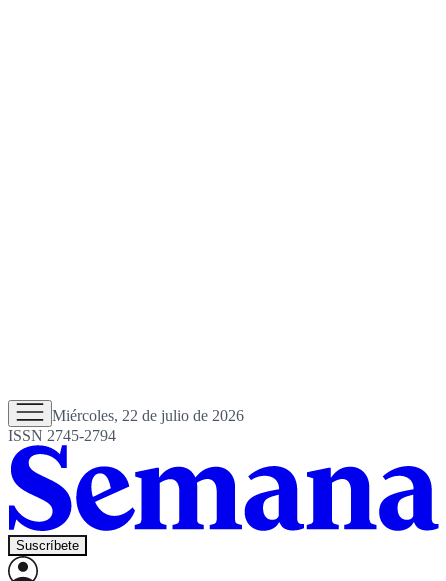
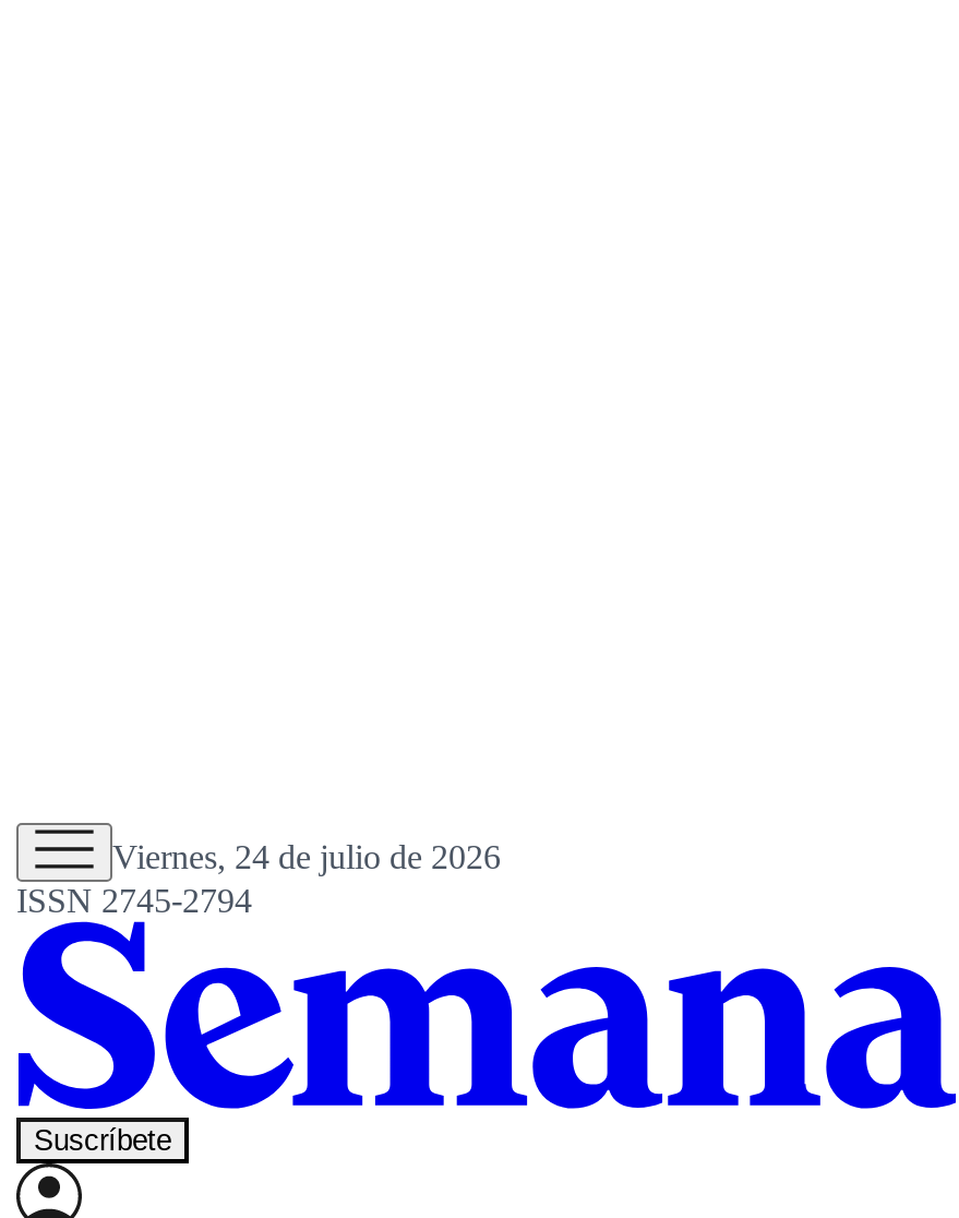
- Miércoles, 22 de julio de 2026
+ Viernes, 24 de julio de 2026
